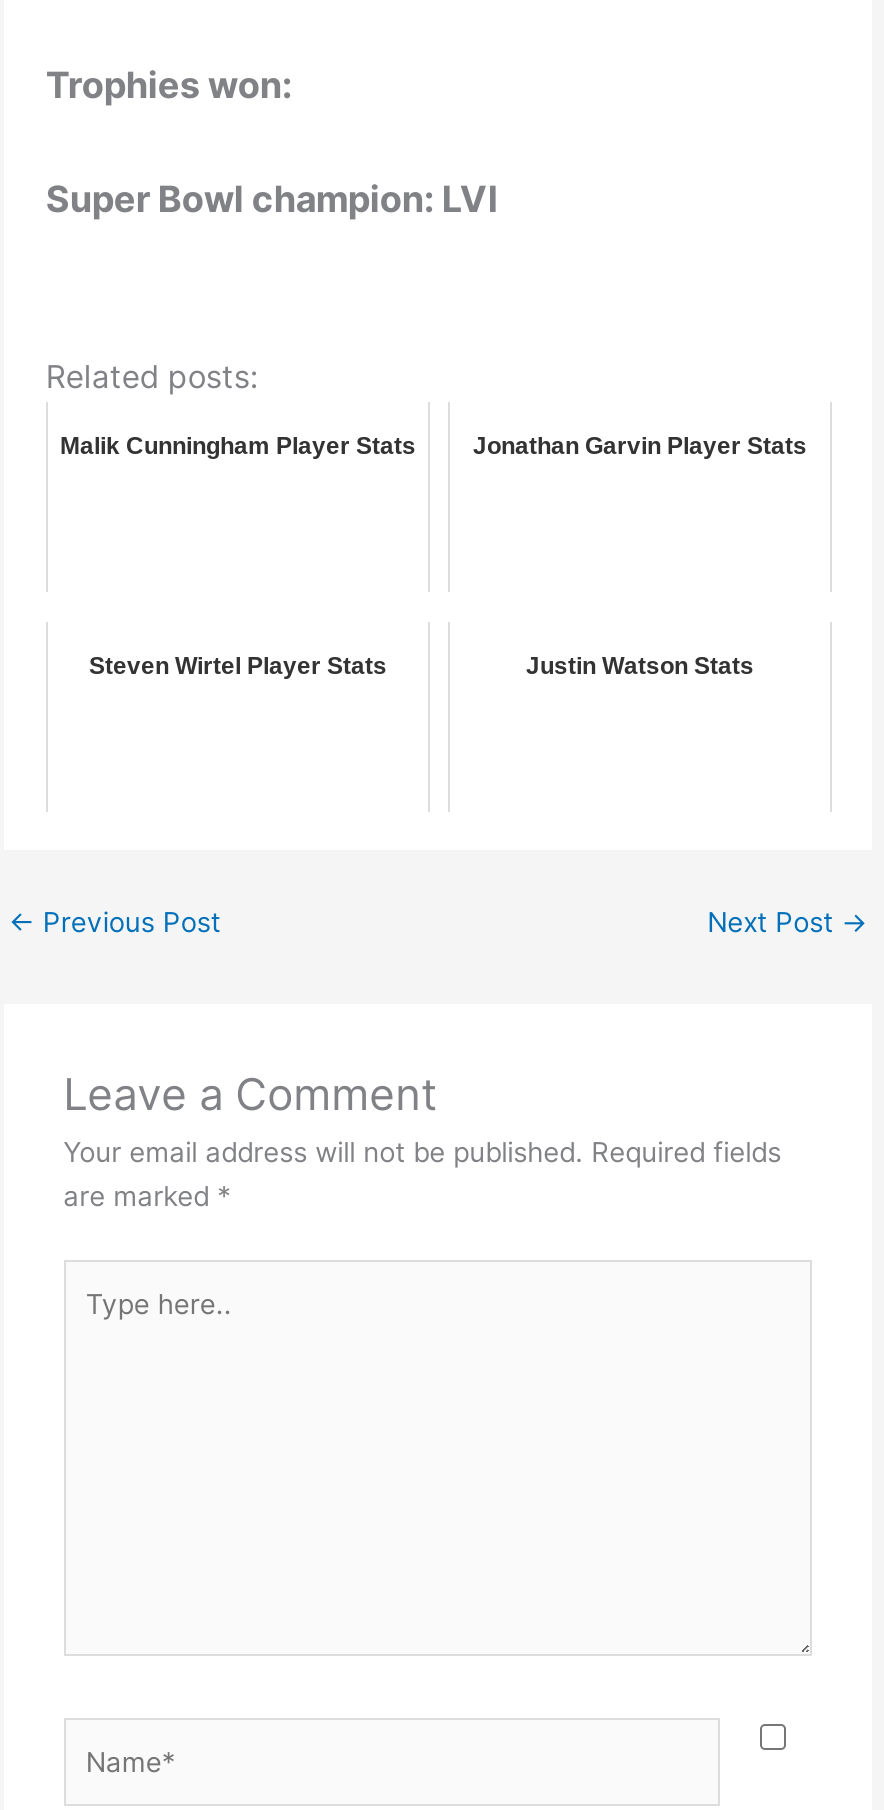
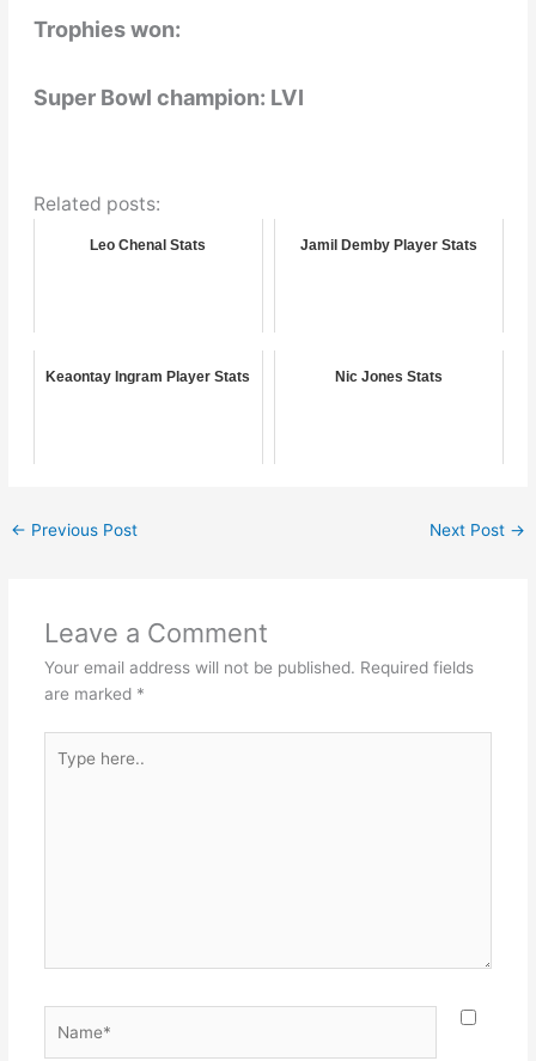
- Malik Cunningham Player Stats
- Jonathan Garvin Player Stats
+ Leo Chenal Stats
+ Jamil Demby Player Stats

- Steven Wirtel Player Stats
- Justin Watson Stats
+ Keaontay Ingram Player Stats
+ Nic Jones Stats
